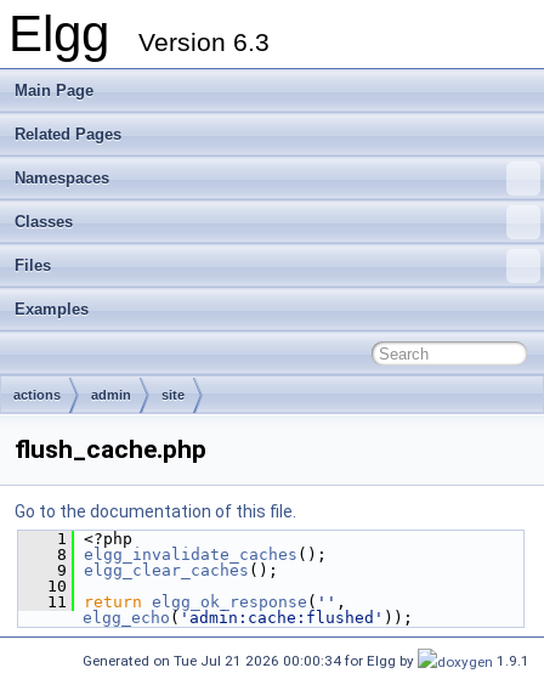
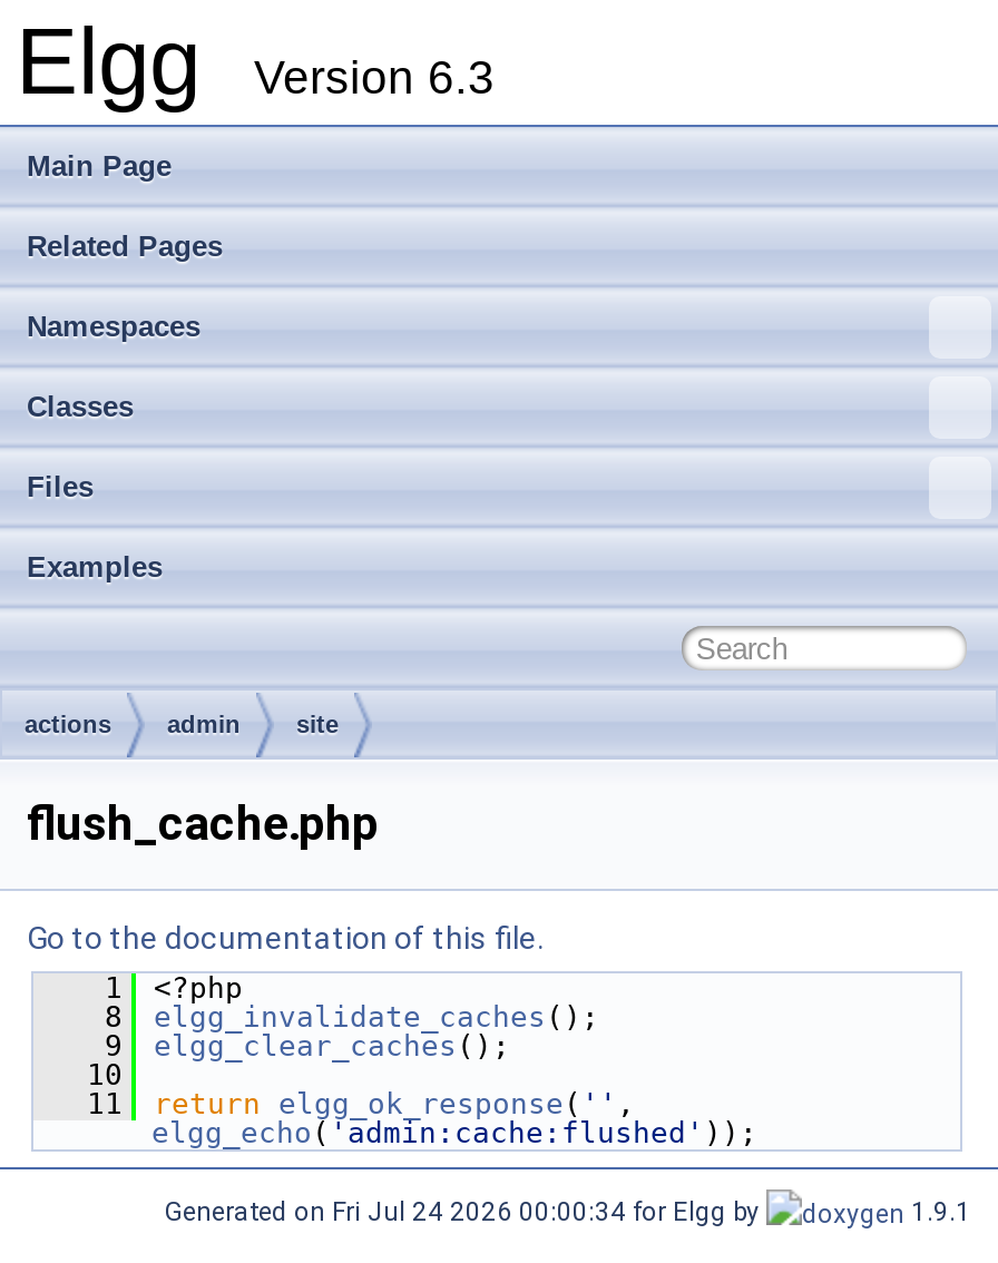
- Generated on Tue Jul 21 2026 00:00:34 for Elgg by
+ Generated on Fri Jul 24 2026 00:00:34 for Elgg by
